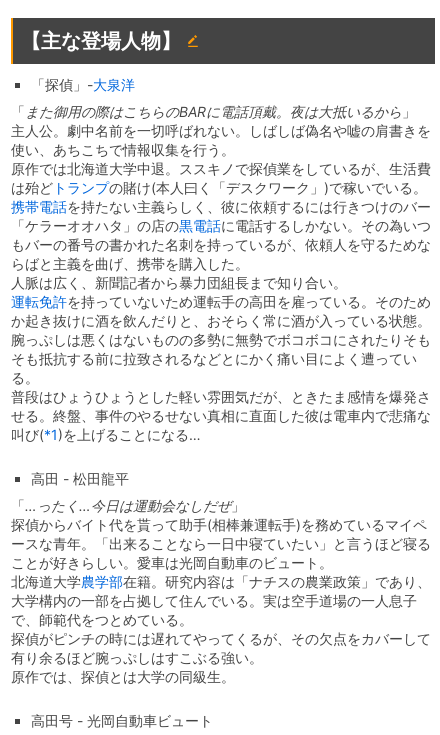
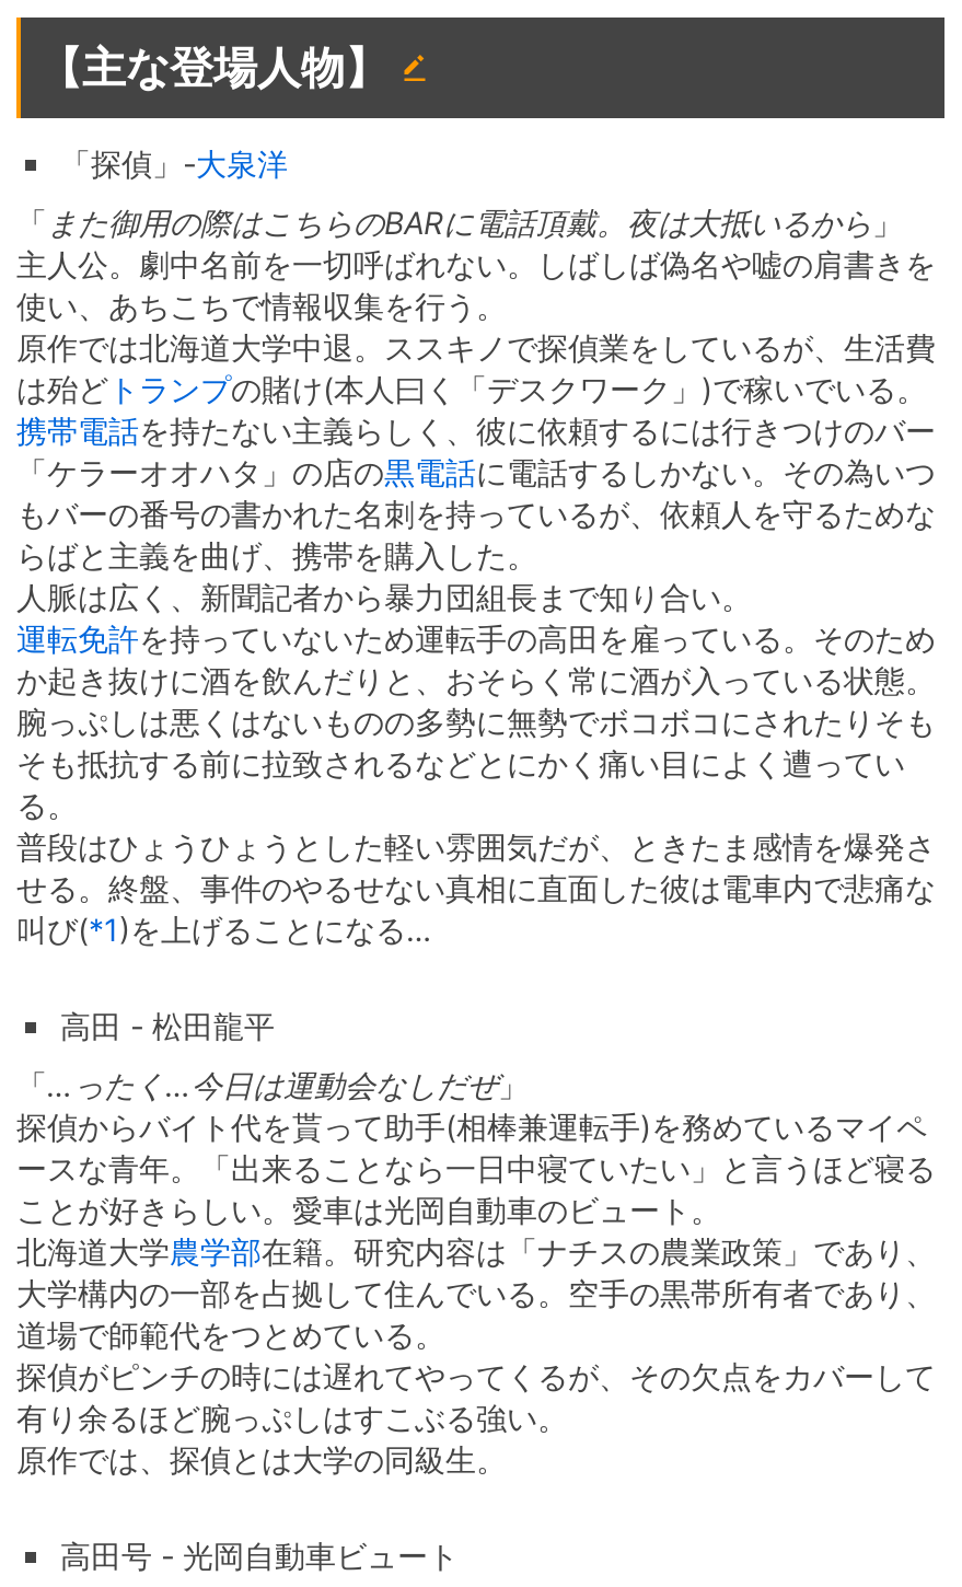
- 大学構内の一部を占拠して住んでいる。実は空手道場の一人息子
- で、師範代をつとめている。
+ 大学構内の一部を占拠して住んでいる。空手の黒帯所有者であり、
+ 道場で師範代をつとめている。
